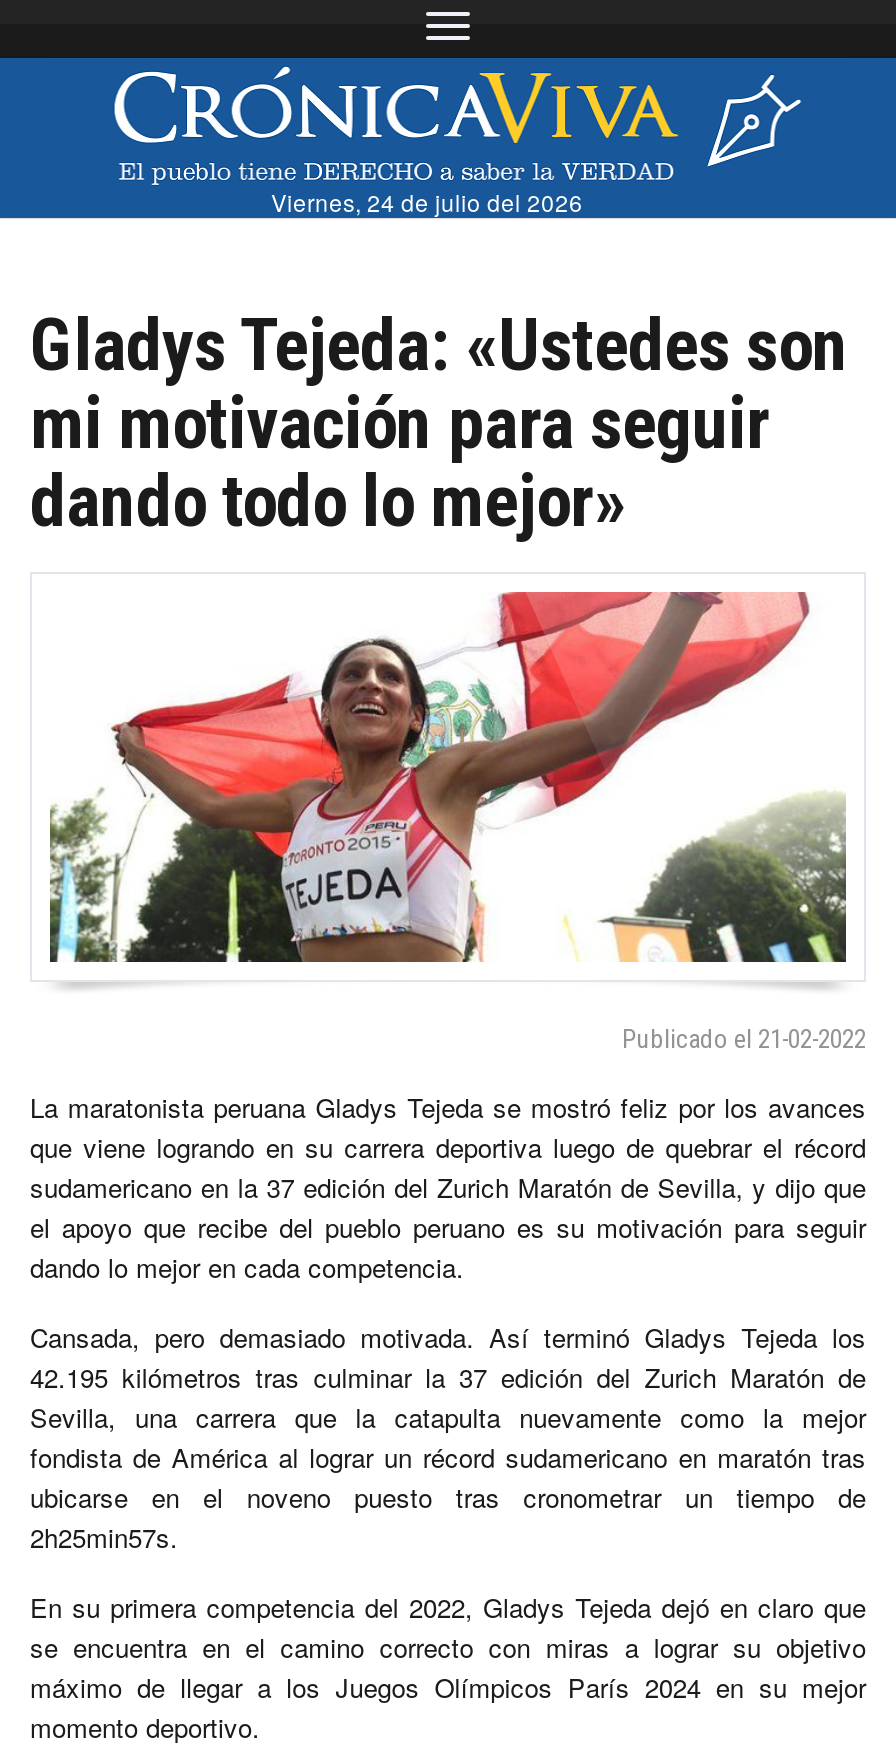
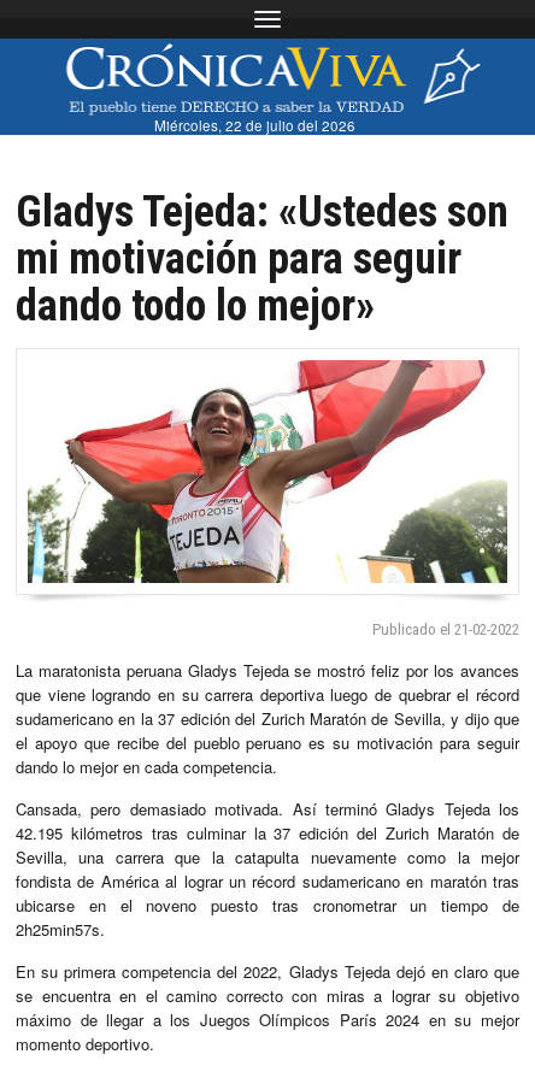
- Viernes, 24 de julio del 2026
+ Miércoles, 22 de julio del 2026
